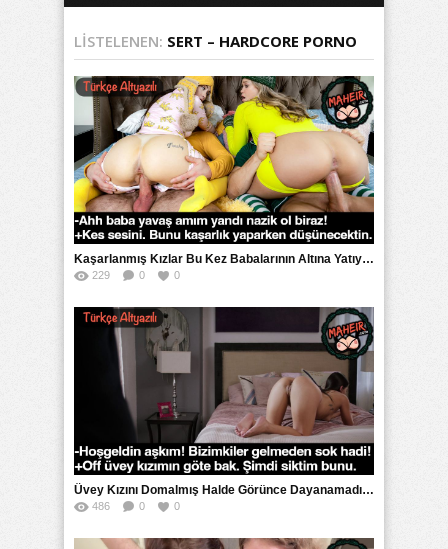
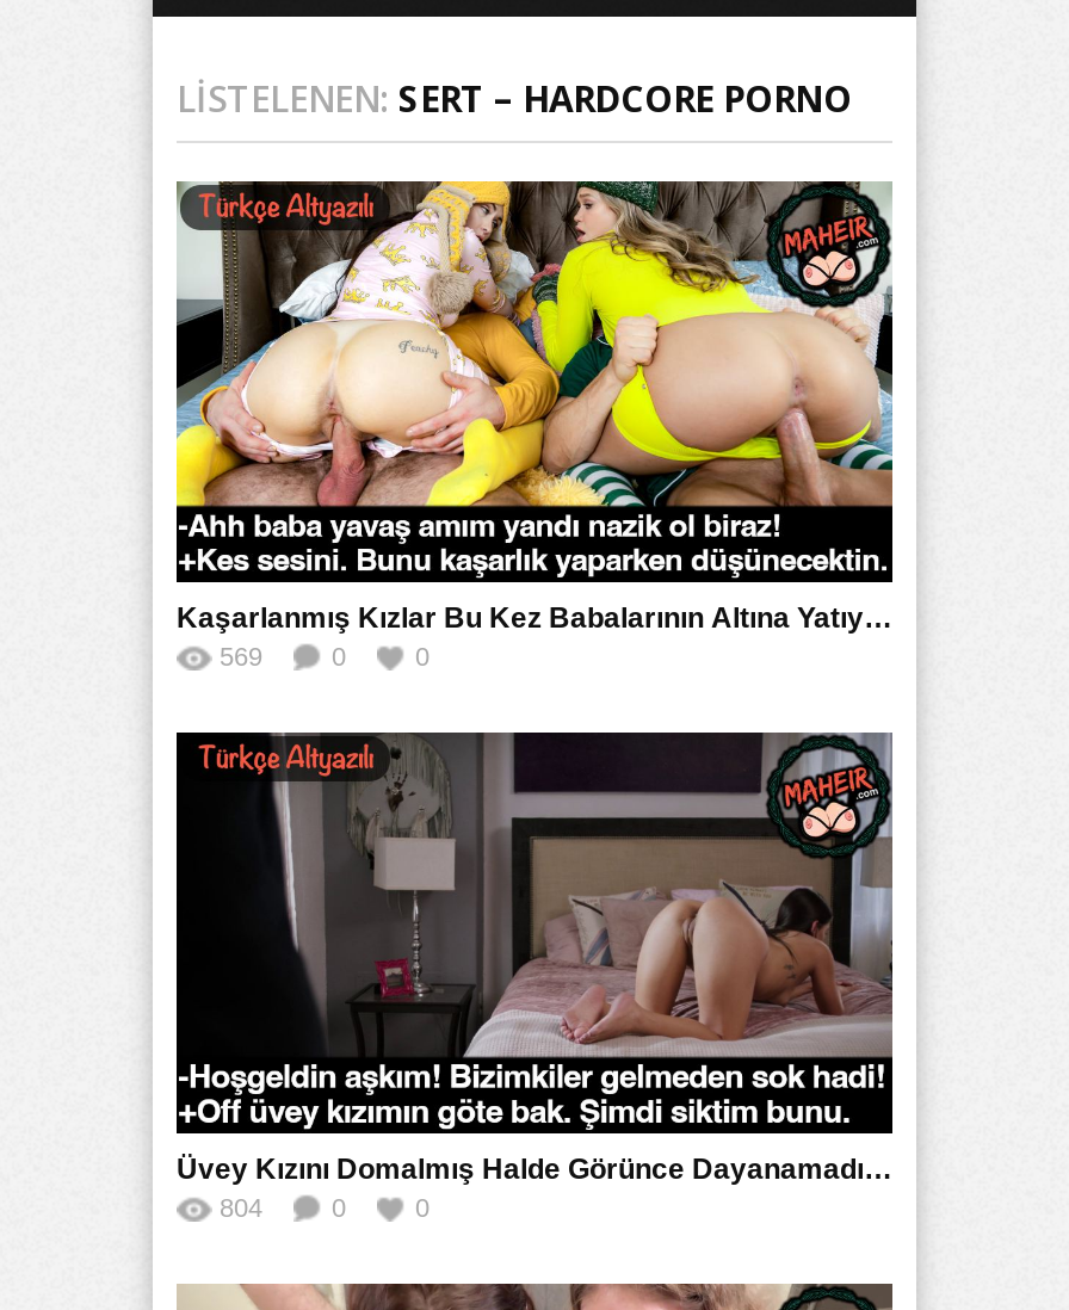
- 229
+ 569

- 486
+ 804
